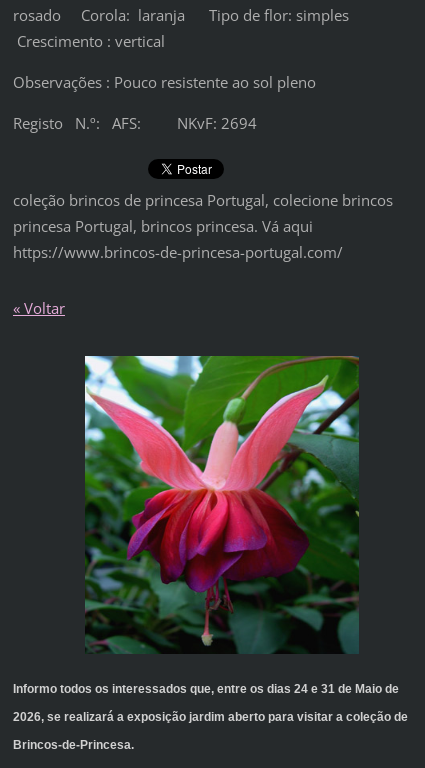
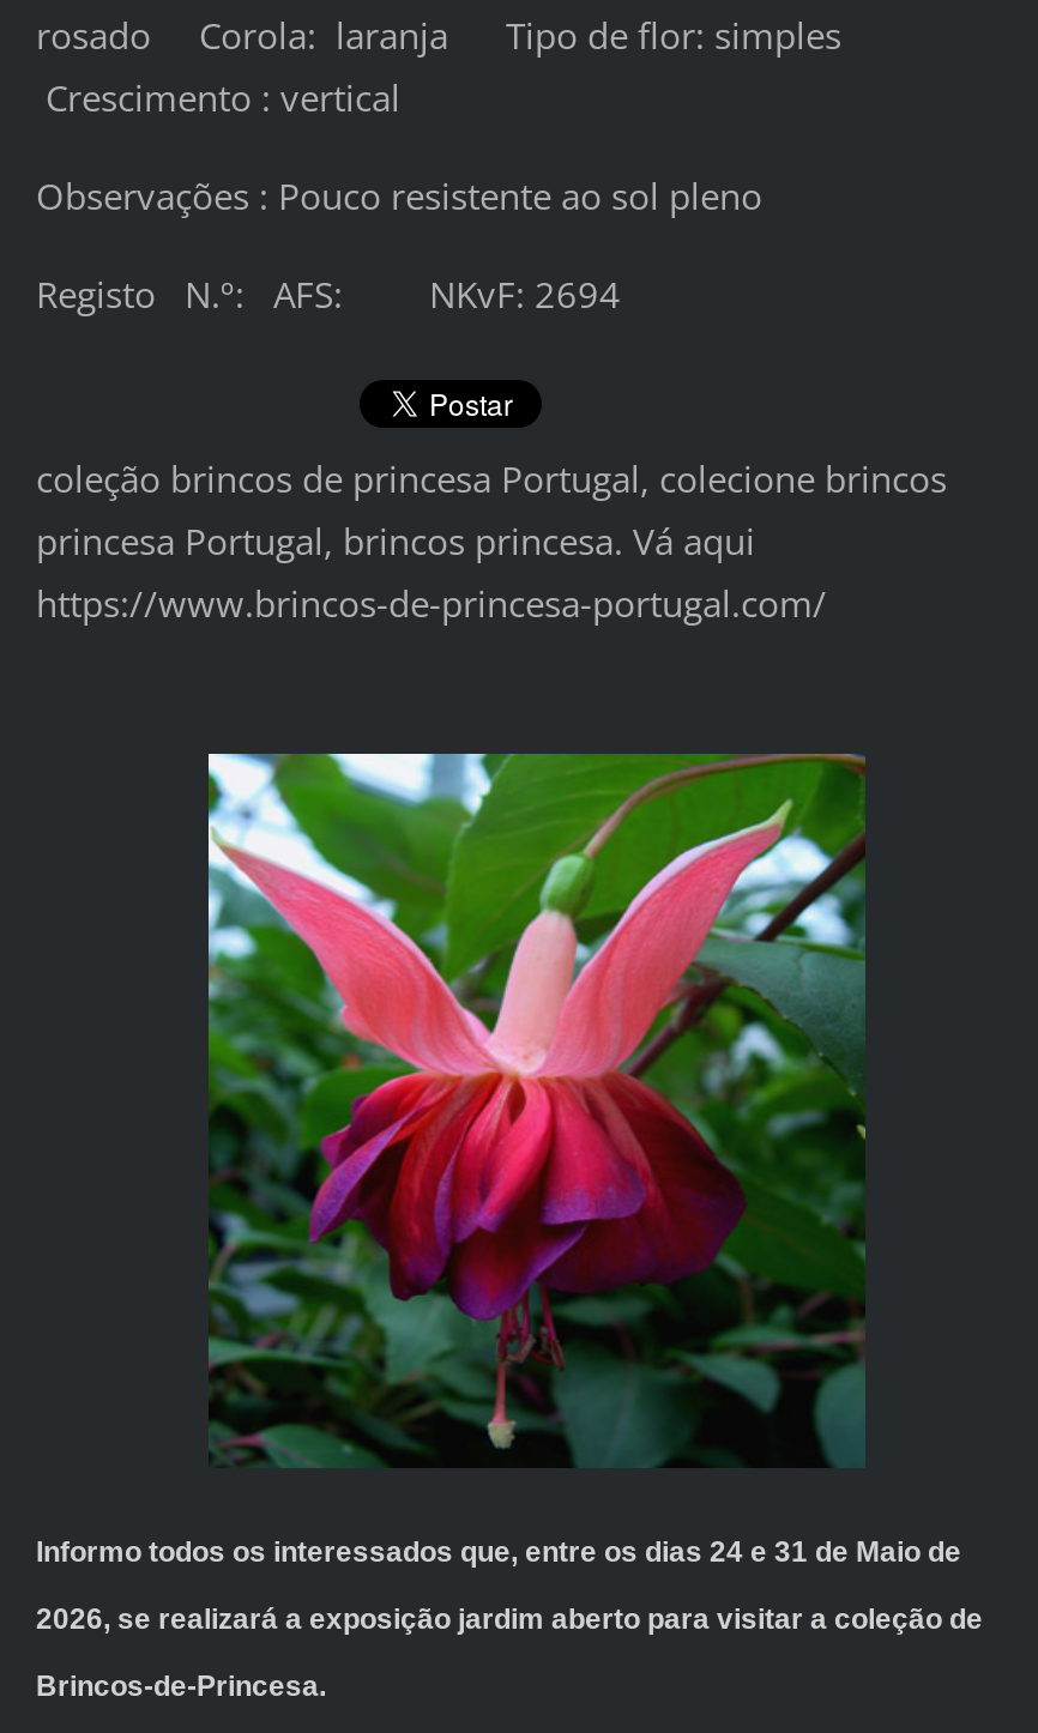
- « Voltar
